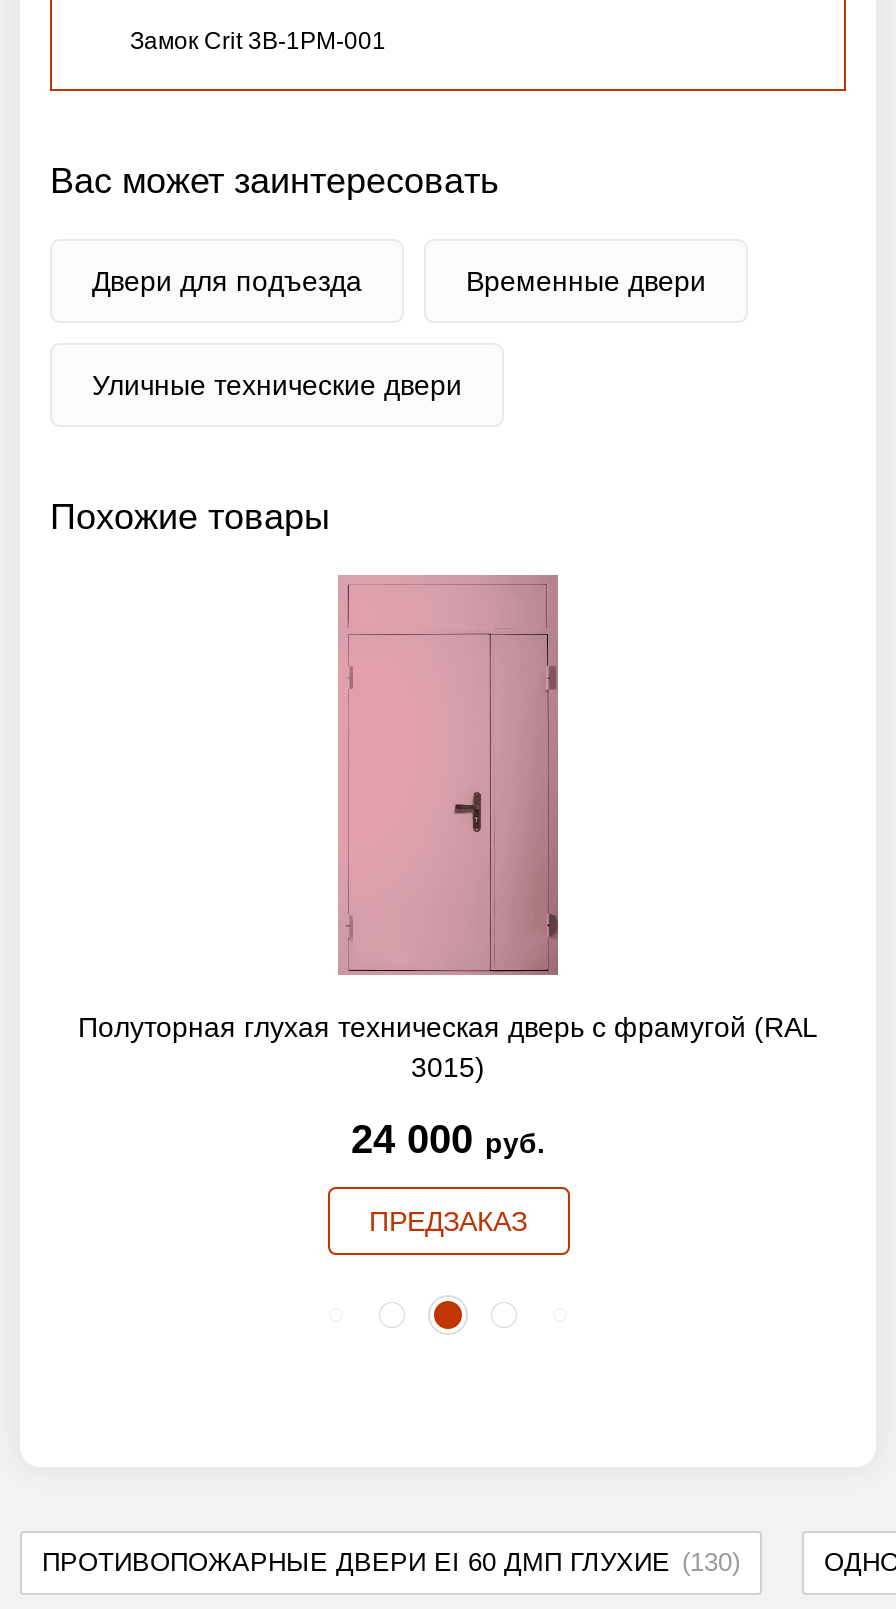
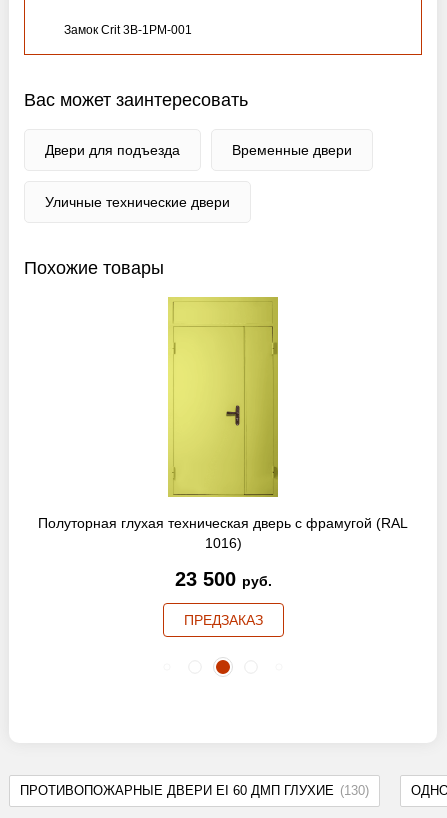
- [image]
- 3015)
+ [image]
+ 1016)

- 24 000 руб.
+ 23 500 руб.
